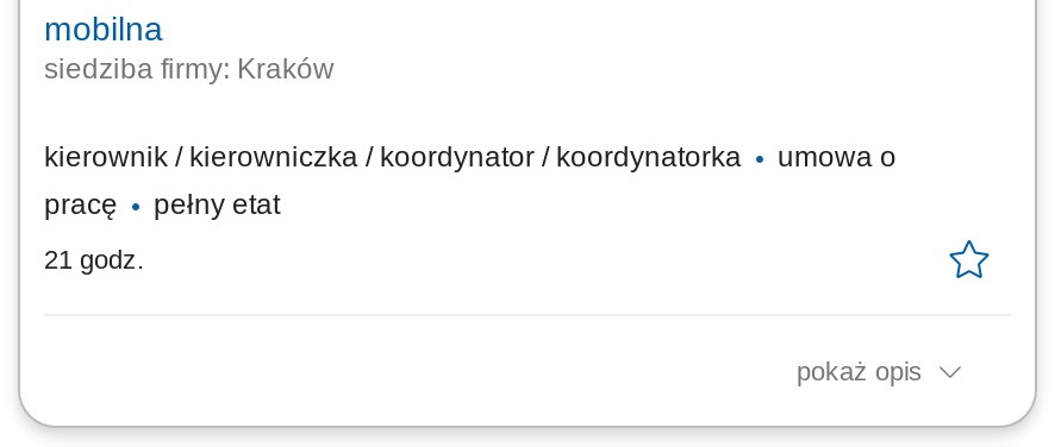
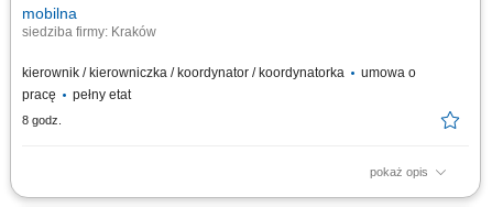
- 21 godz.
+ 8 godz.
